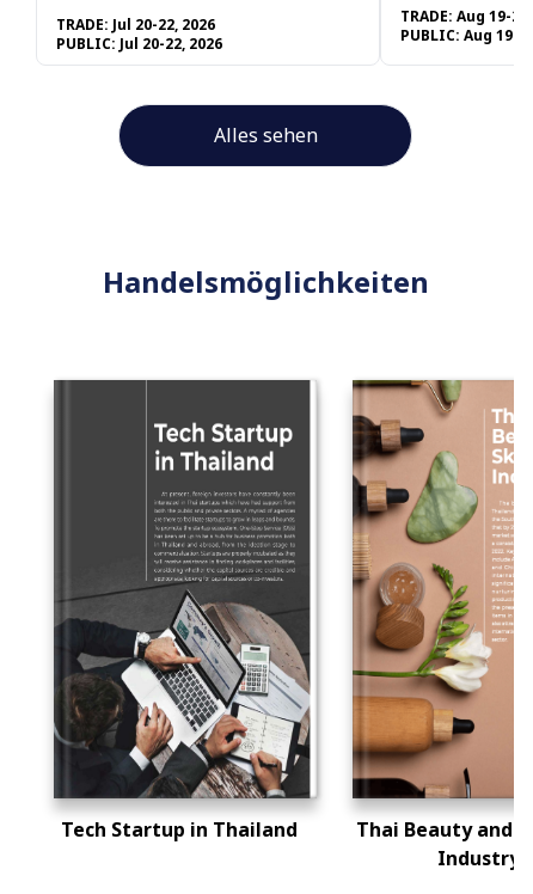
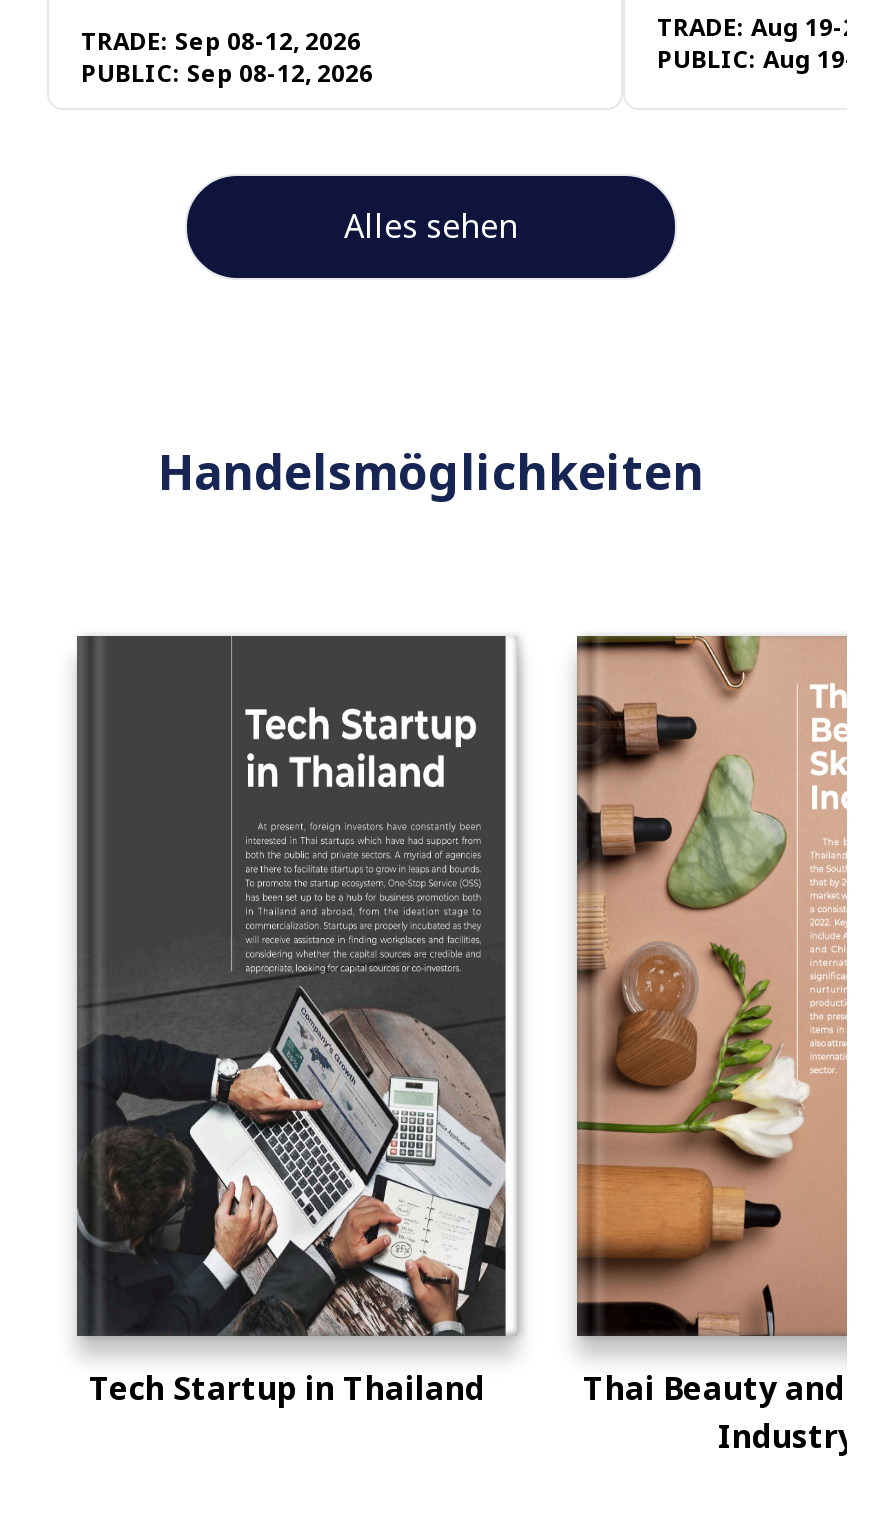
- TRADE: Jul 20-22, 2026
+ TRADE: Sep 08-12, 2026

- PUBLIC: Jul 20-22, 2026
+ PUBLIC: Sep 08-12, 2026
